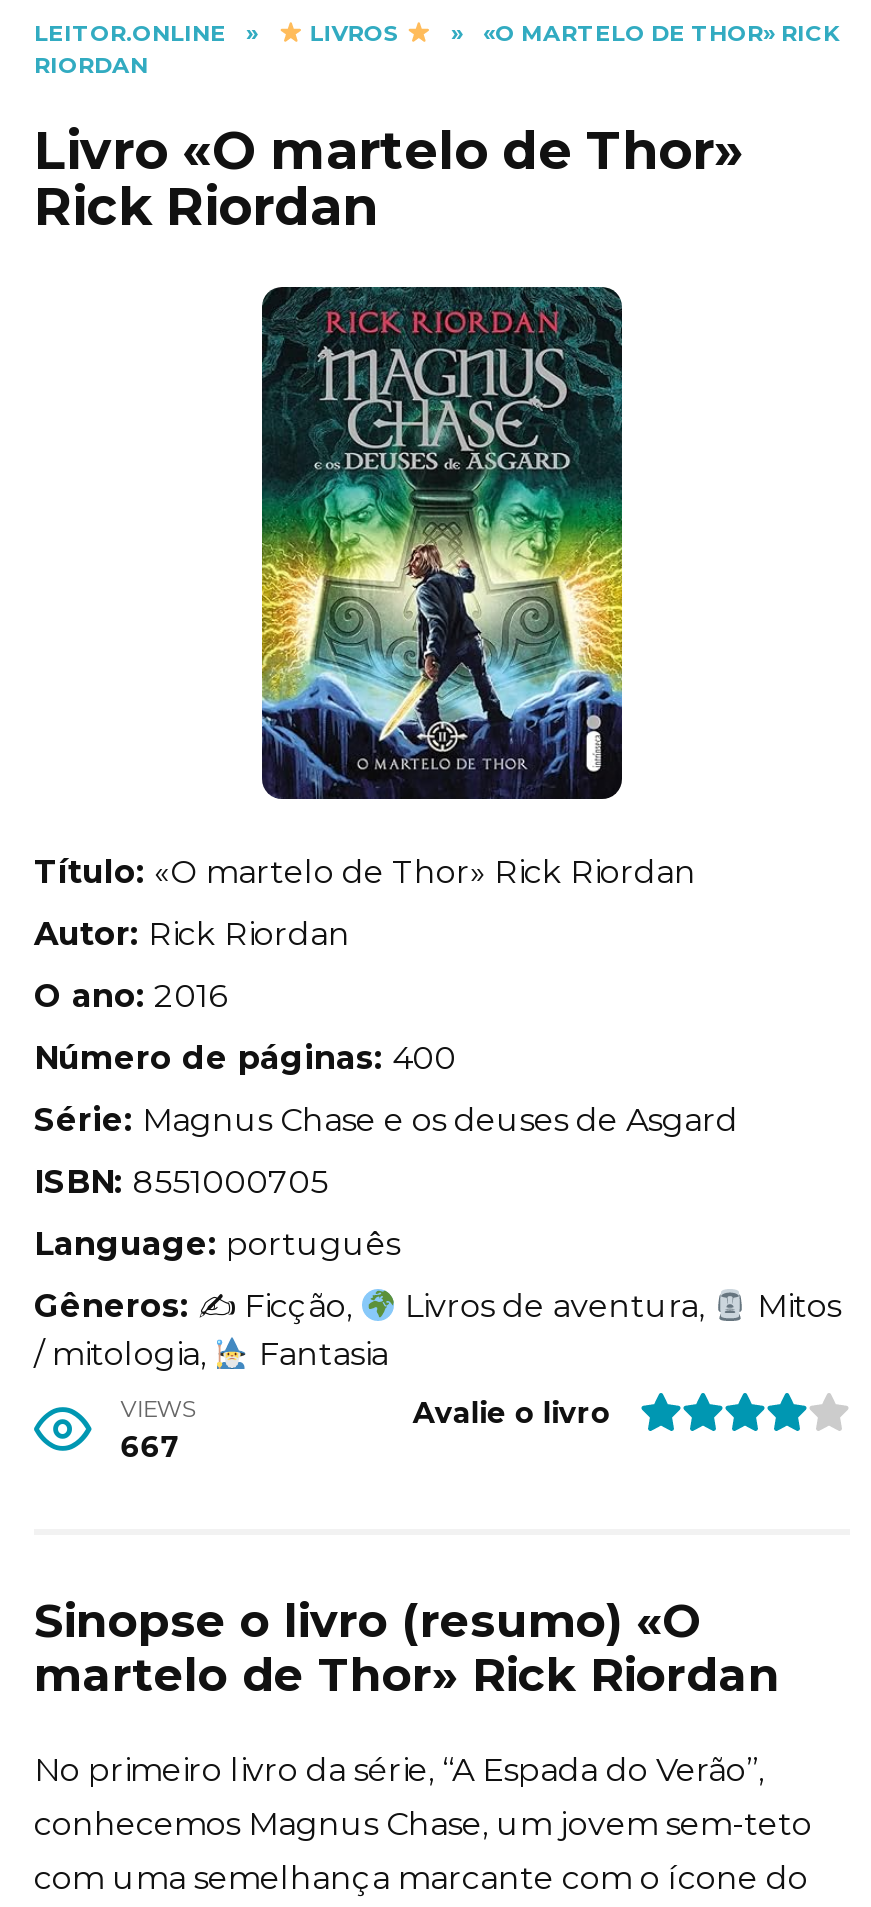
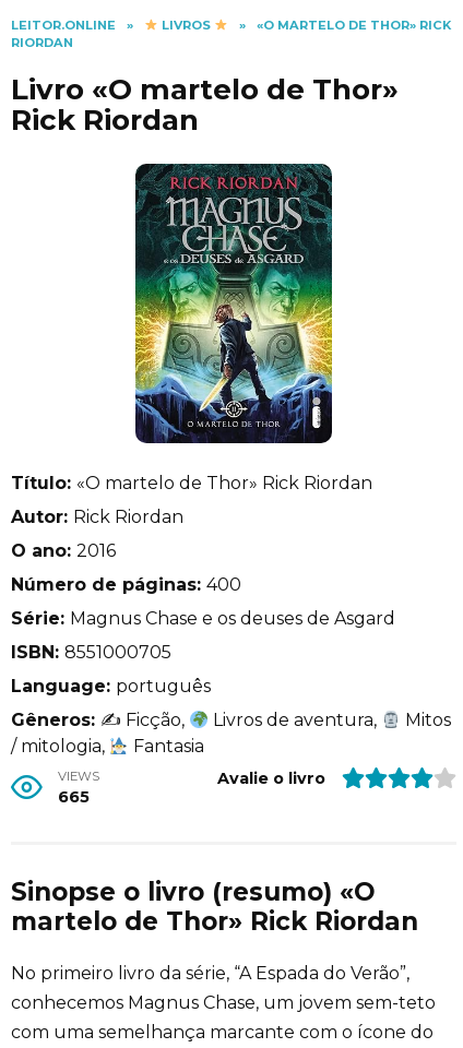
- 667
+ 665
